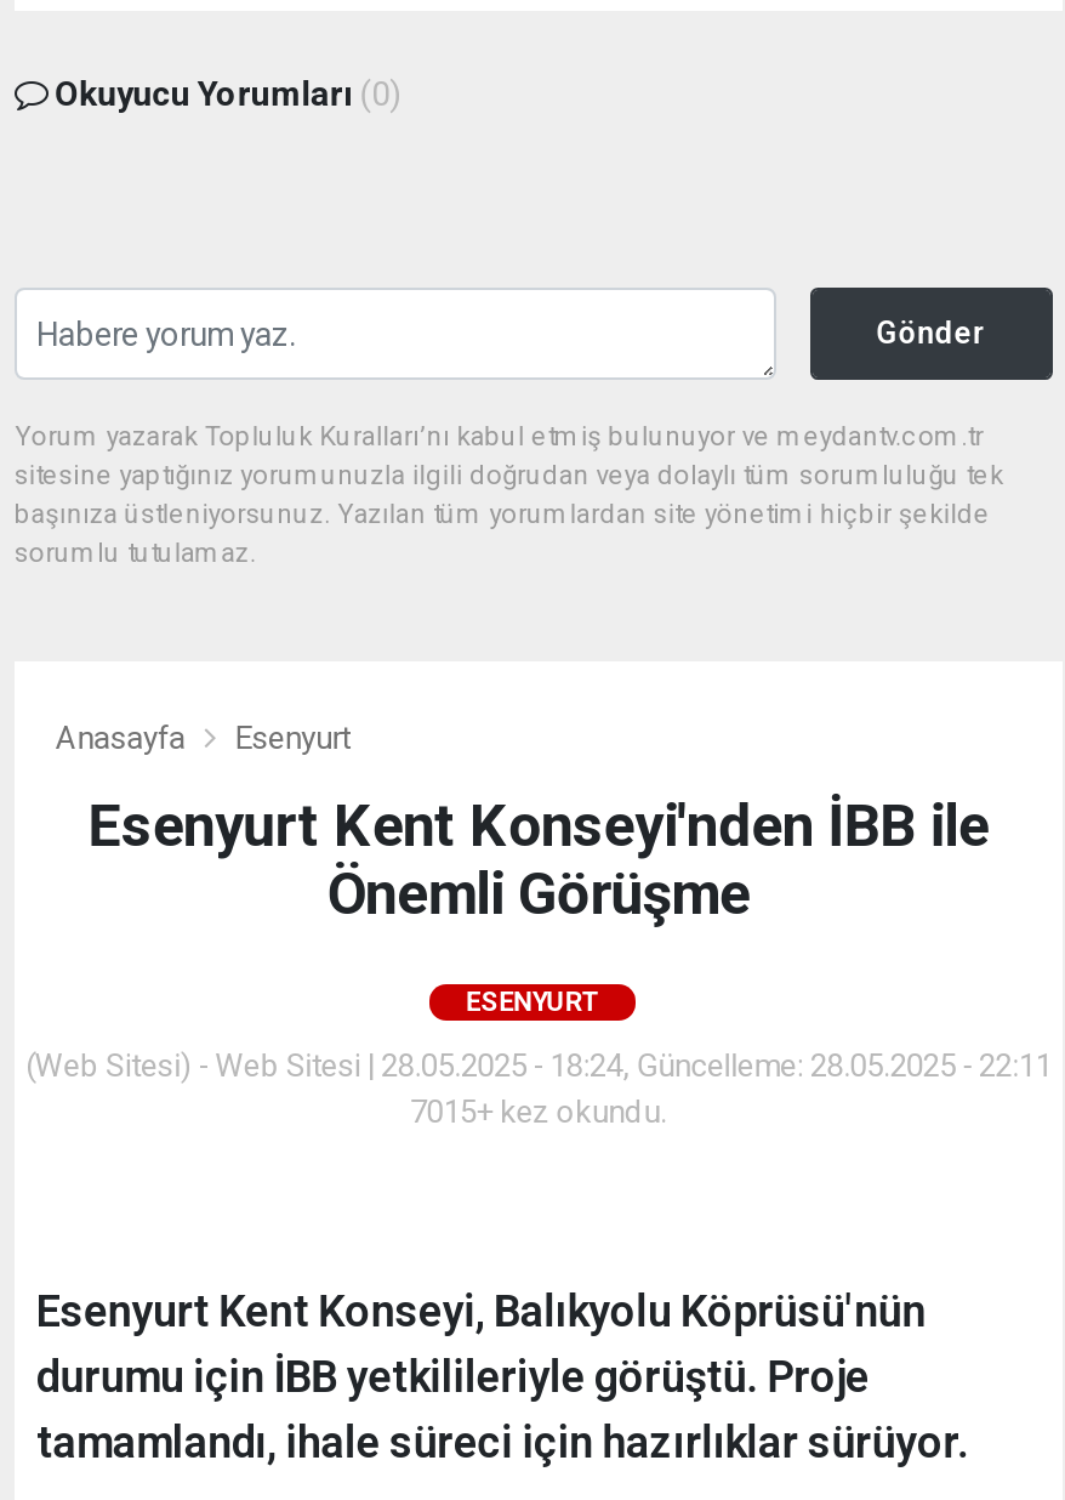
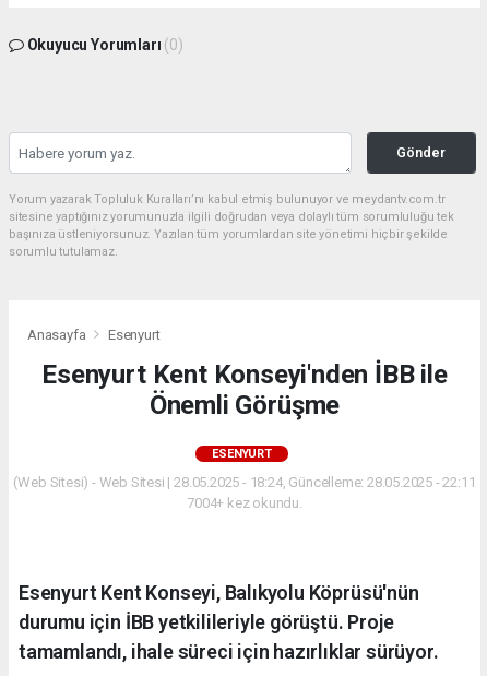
- 7015+ kez okundu.
+ 7004+ kez okundu.
